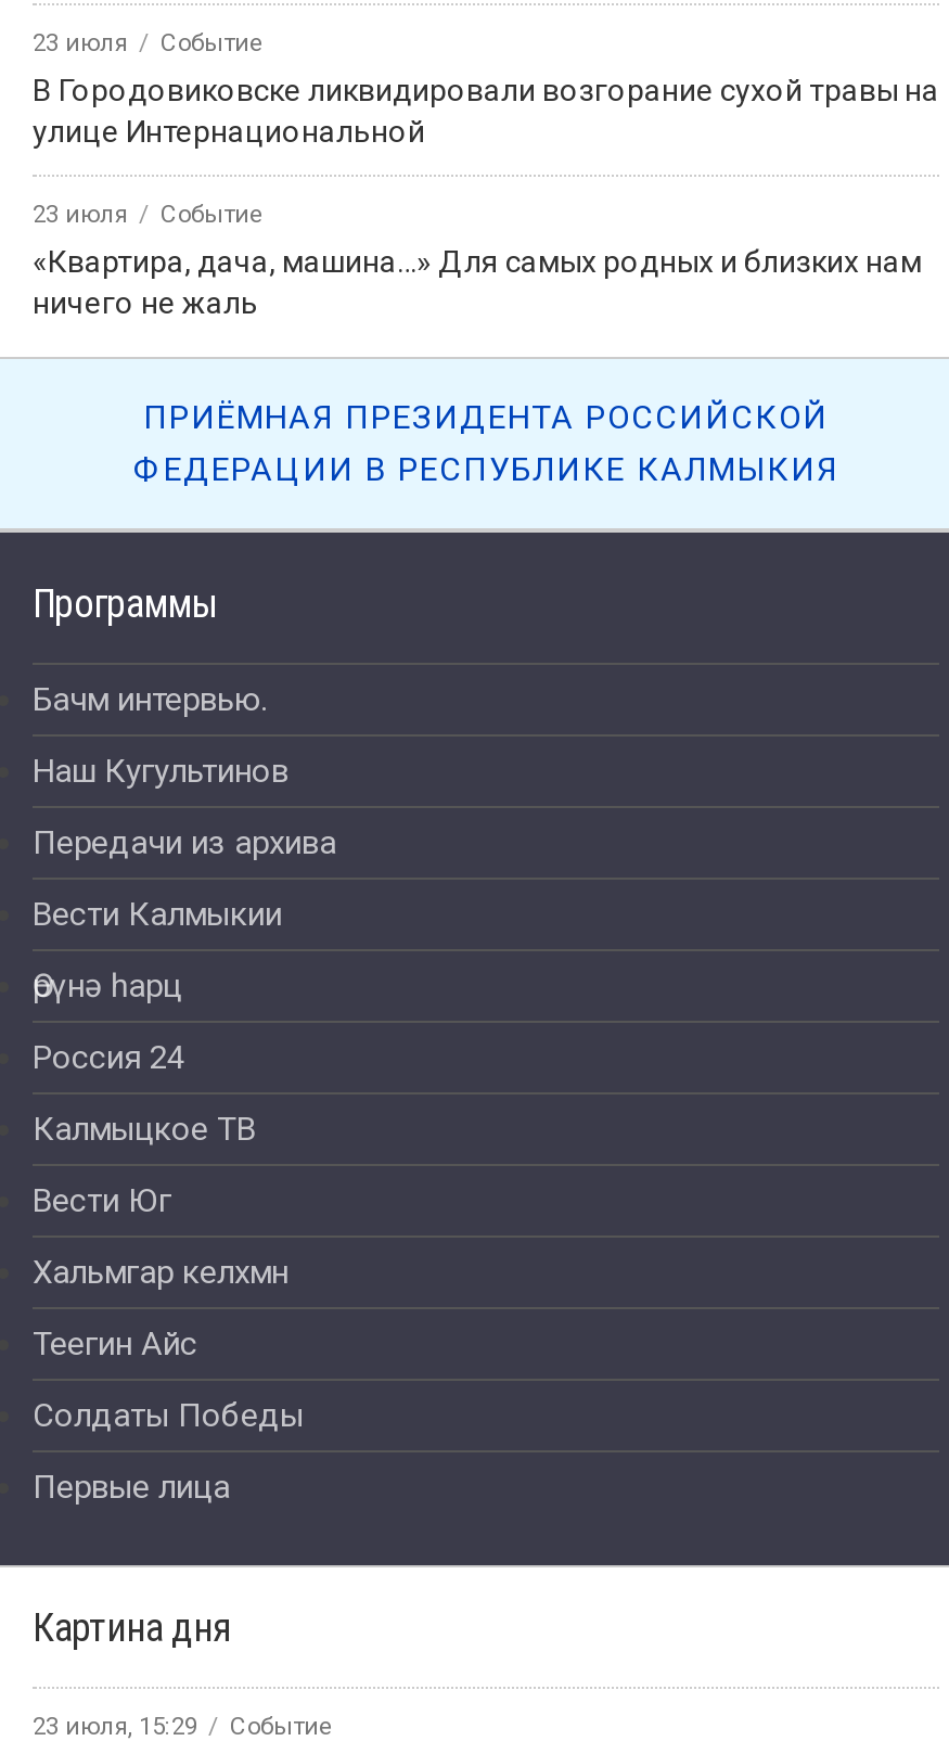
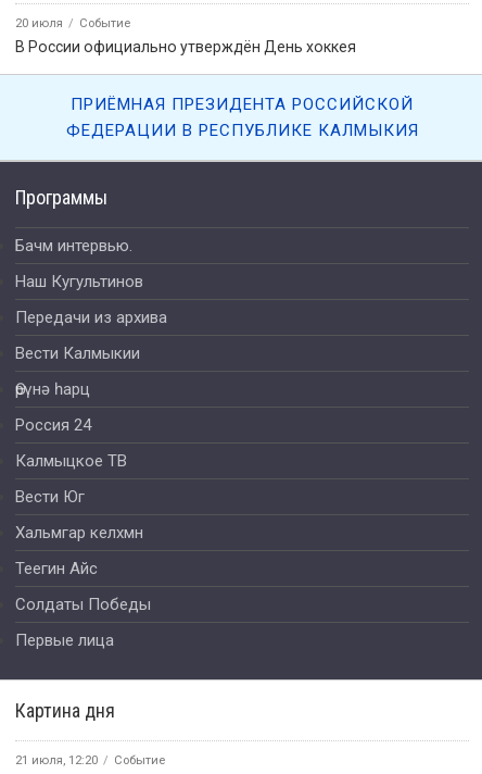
- 23 июля Событие
+ 20 июля Событие

- В Городовиковске ликвидировали возгорание сухой травы на
- улице Интернациональной
- 23 июля
- Событие
- «Квартира, дача, машина…» Для самых родных и близких нам
- ничего не жаль
+ В России официально утверждён День хоккея

- 23 июля, 15:29 Событие
+ 21 июля, 12:20 Событие
